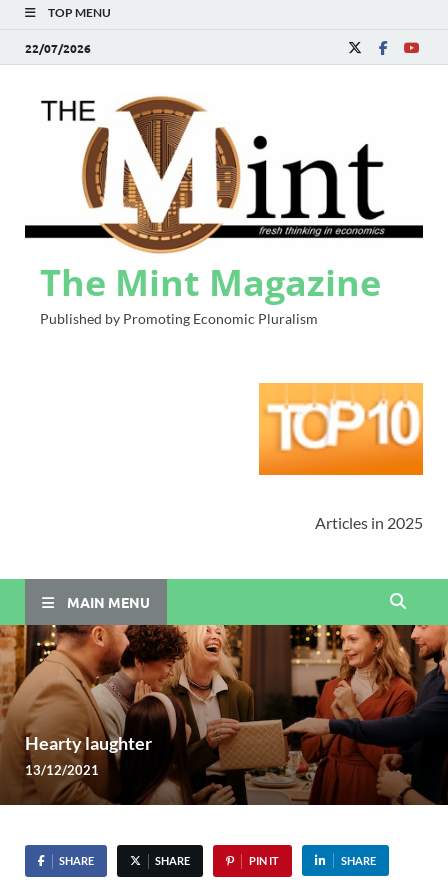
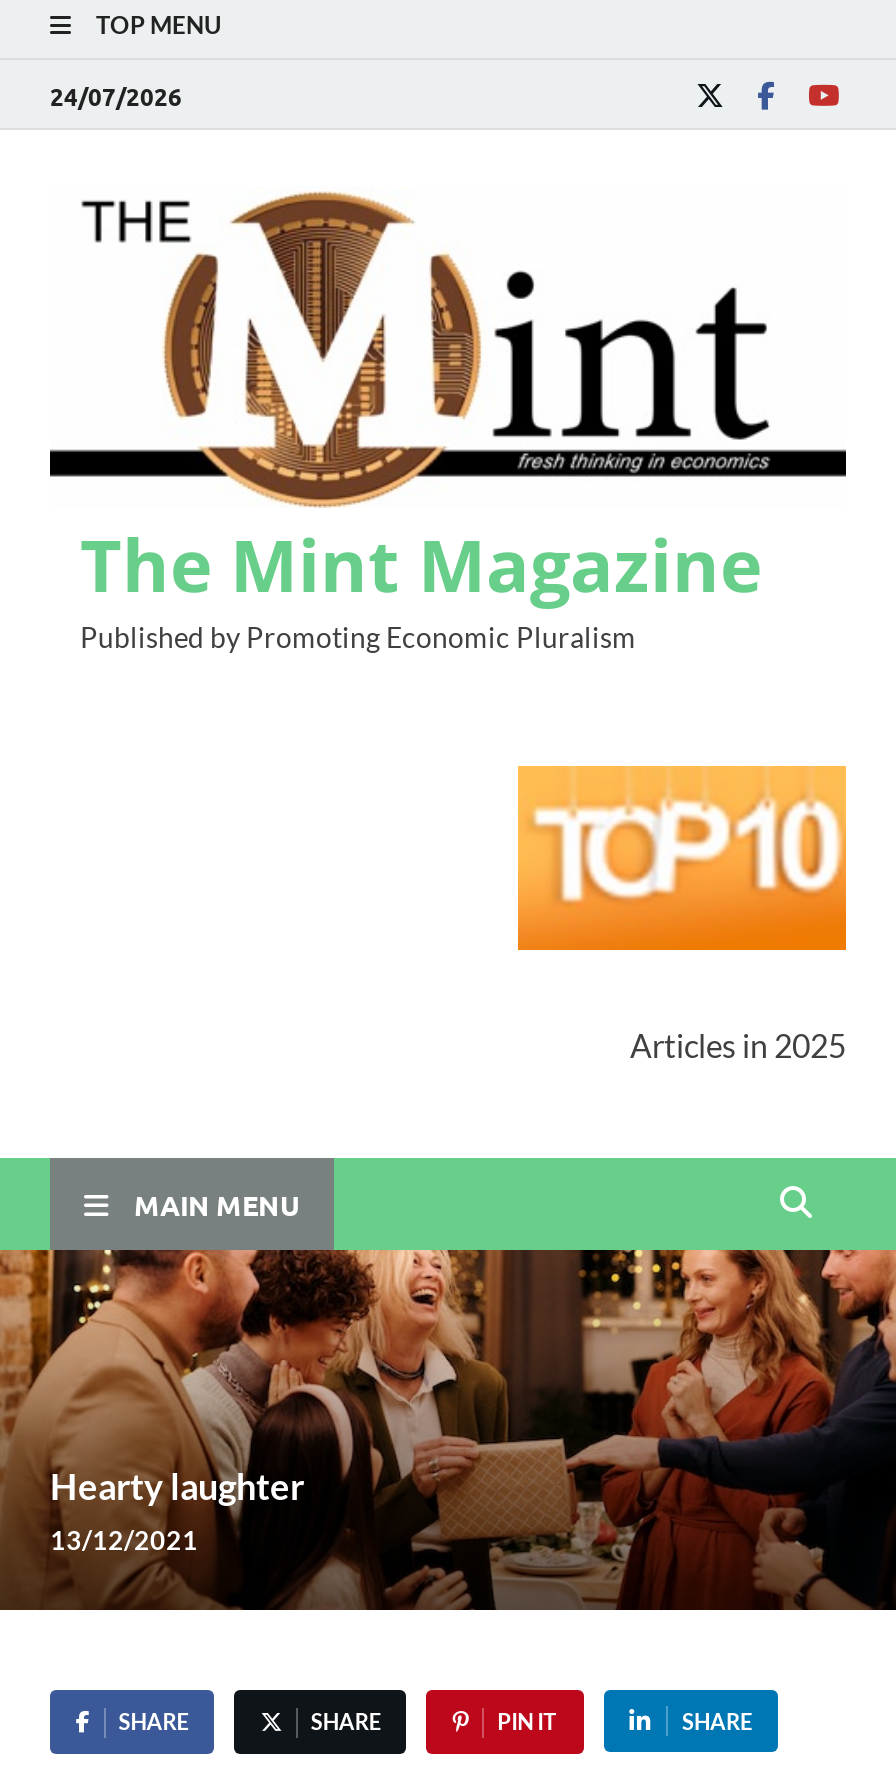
- 22/07/2026
+ 24/07/2026
